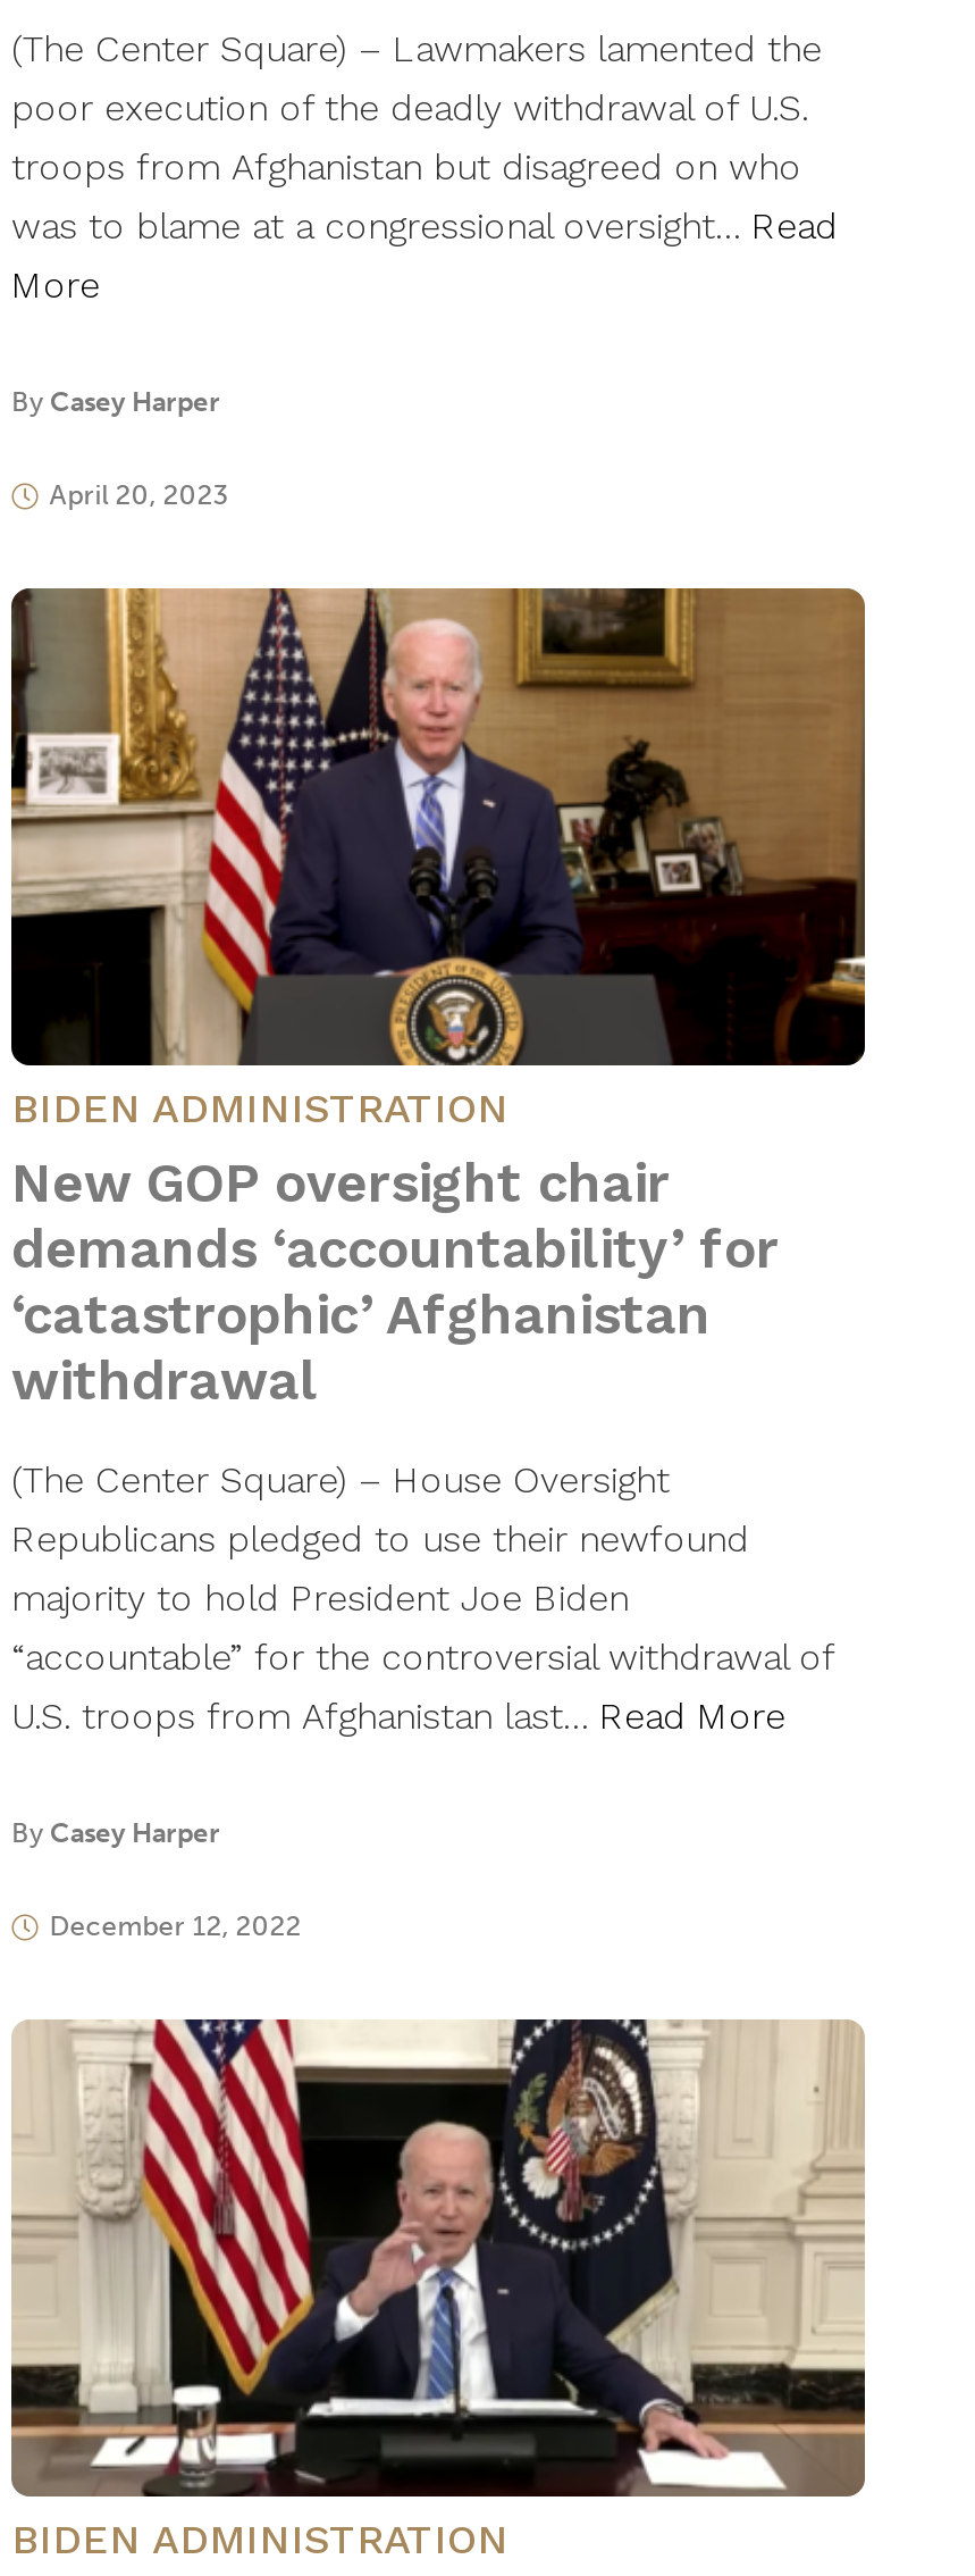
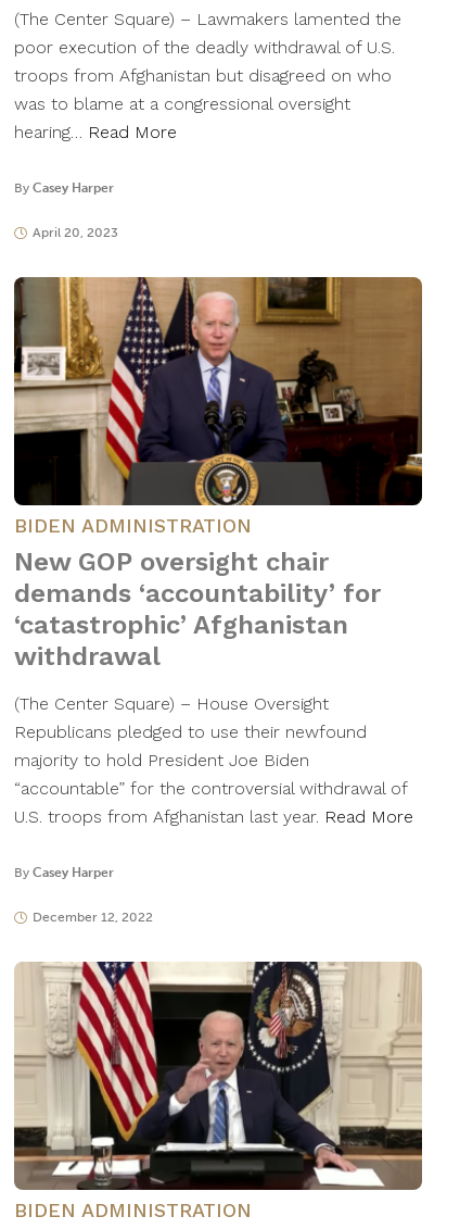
- was to blame at a congressional oversight… Read
- More
+ was to blame at a congressional oversight
+ hearing… Read More

- U.S. troops from Afghanistan last… Read More
+ U.S. troops from Afghanistan last year. Read More
